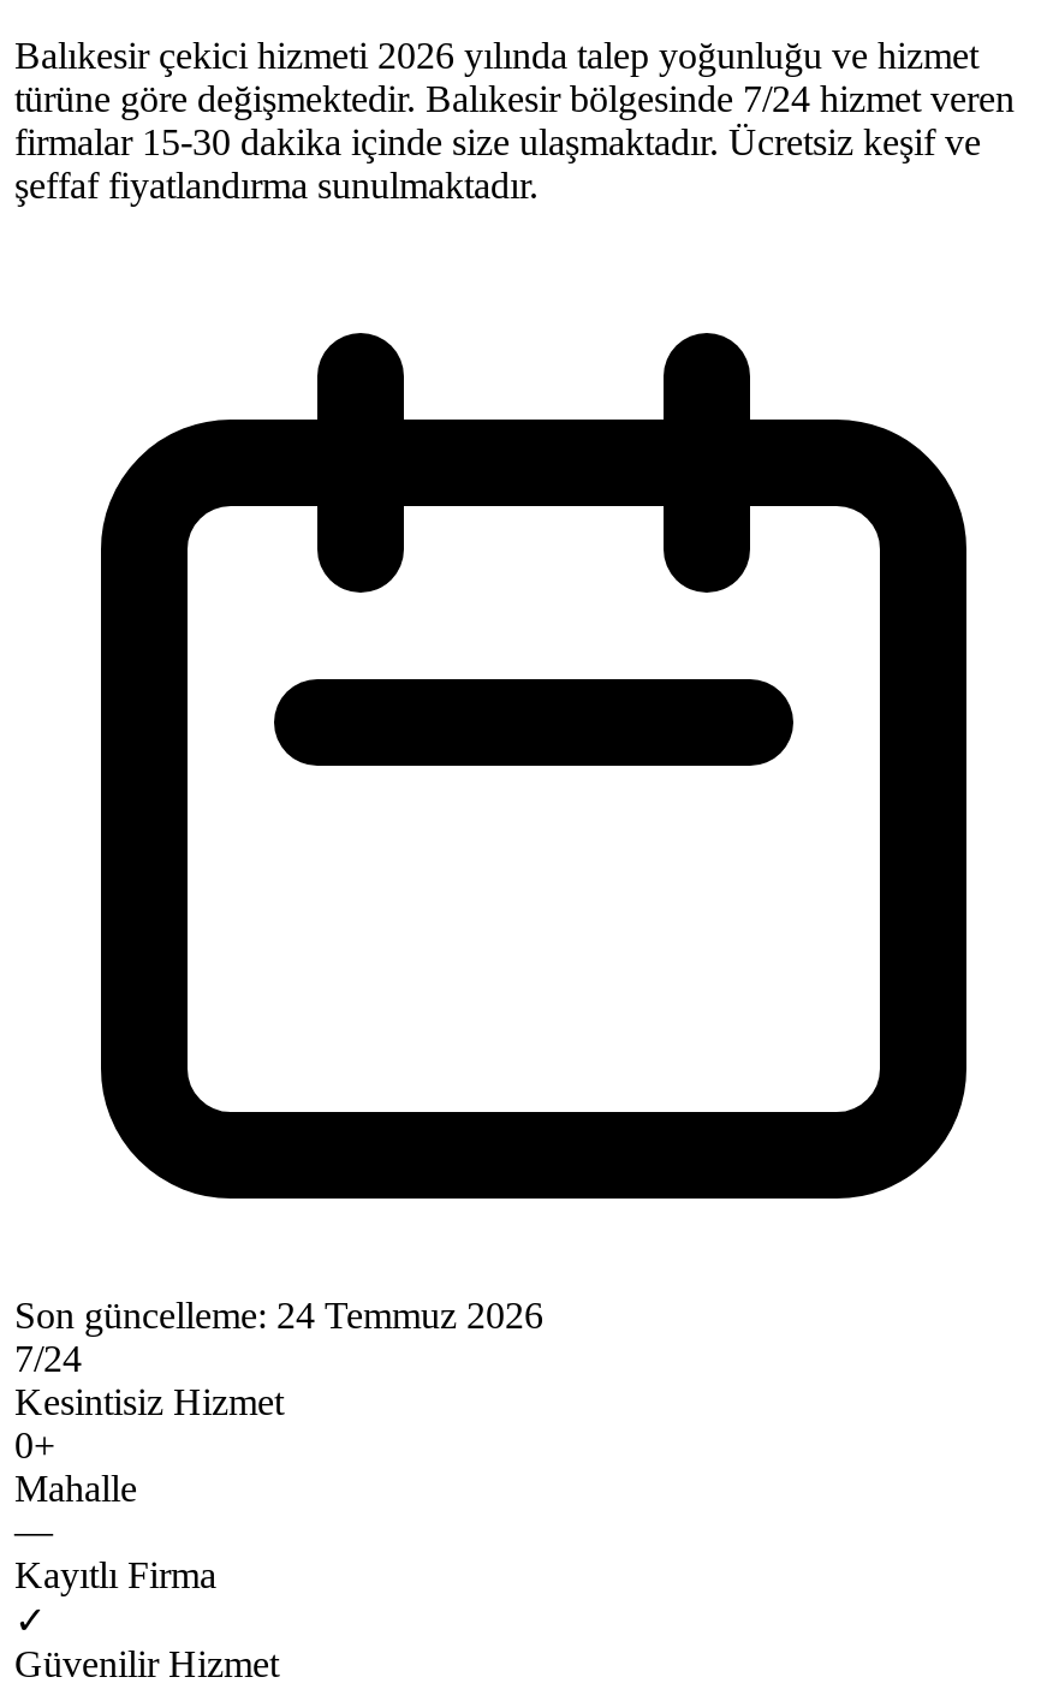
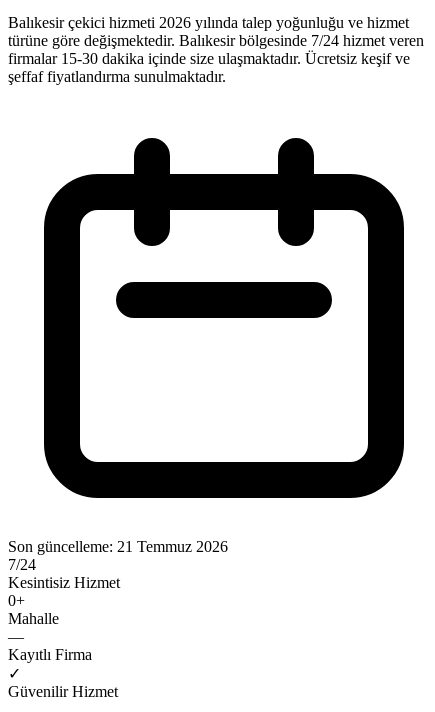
- Son güncelleme: 24 Temmuz 2026
+ Son güncelleme: 21 Temmuz 2026
